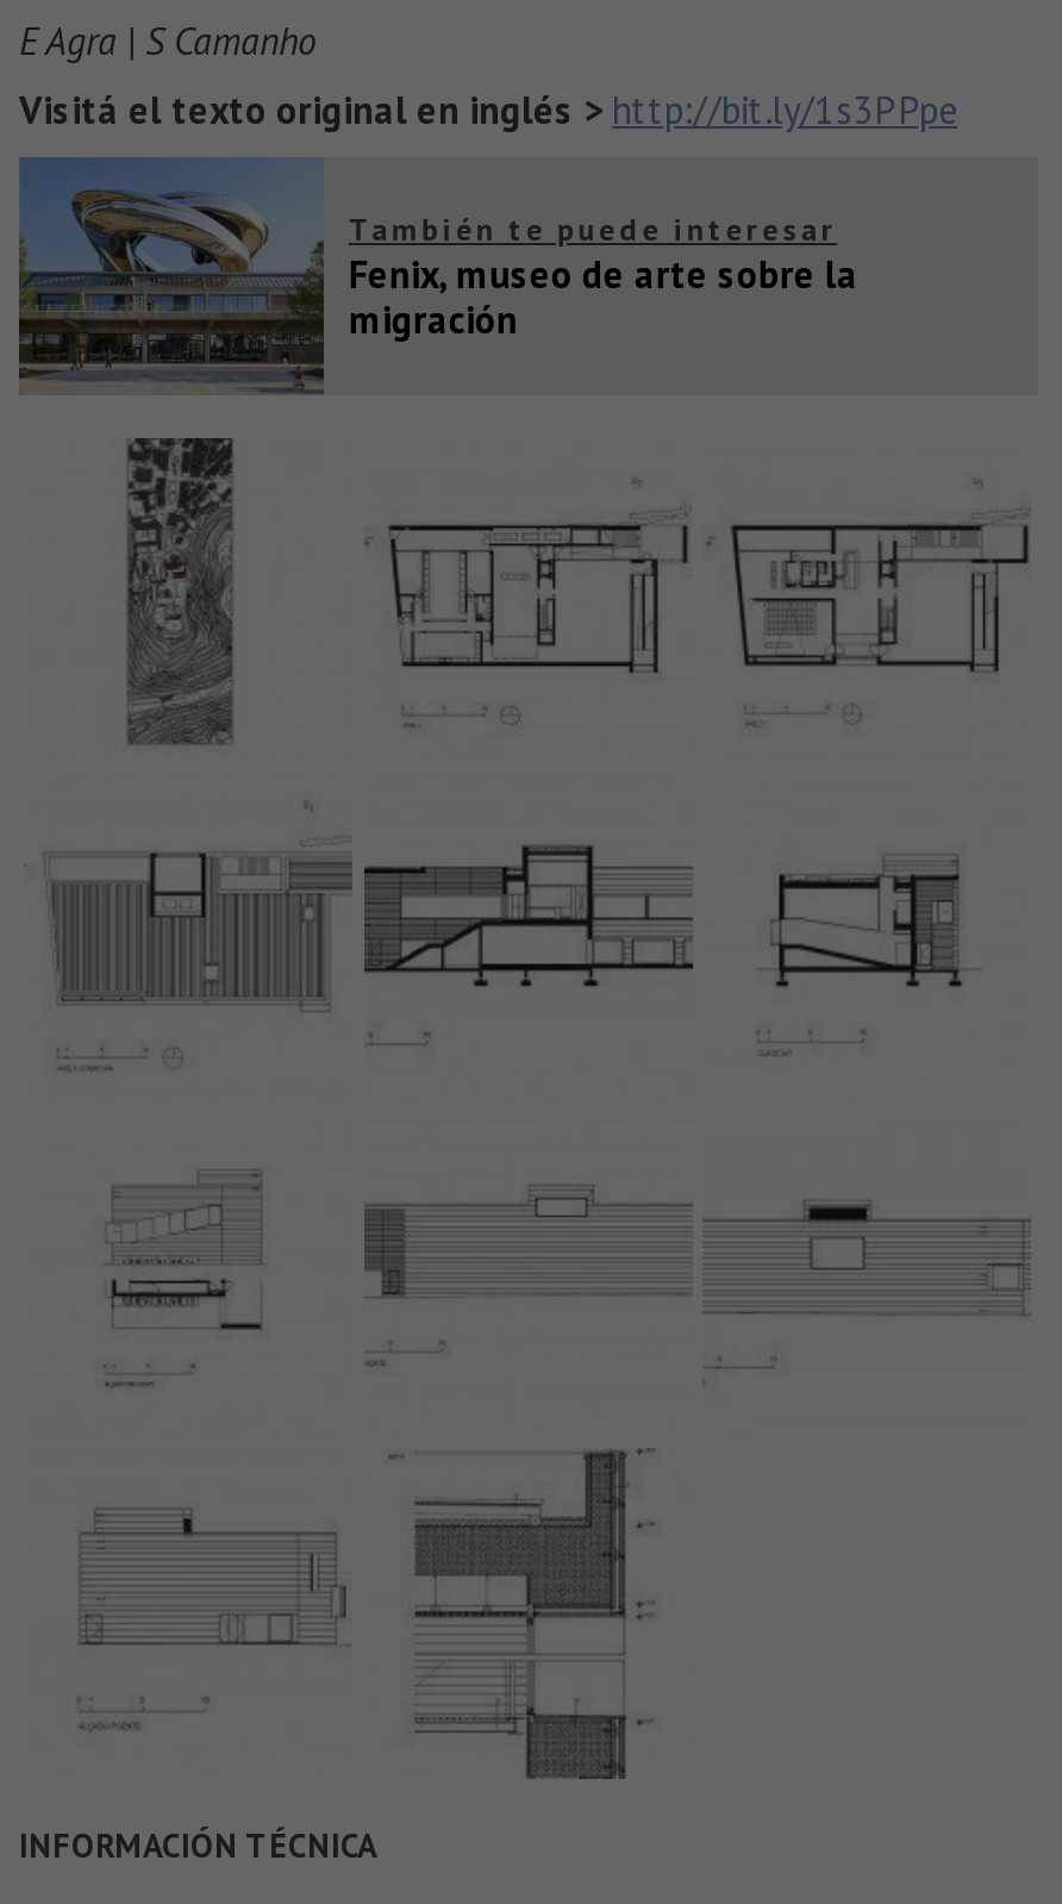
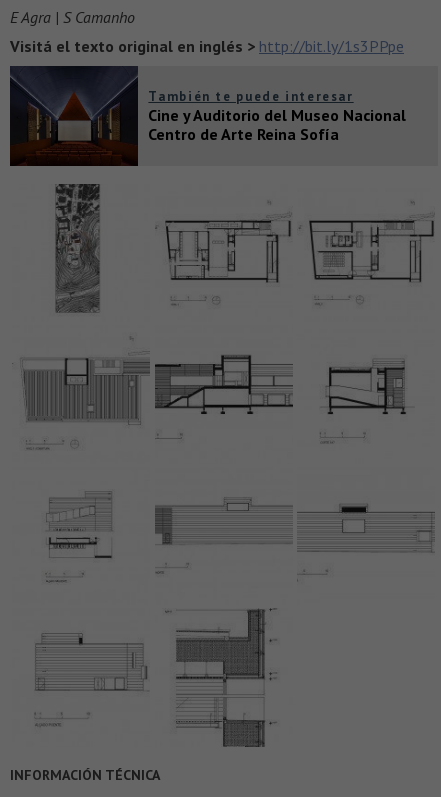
- [image]
- Fenix, museo de arte sobre la
- migración
+ [image]
+ Cine y Auditorio del Museo Nacional
+ Centro de Arte Reina Sofía
